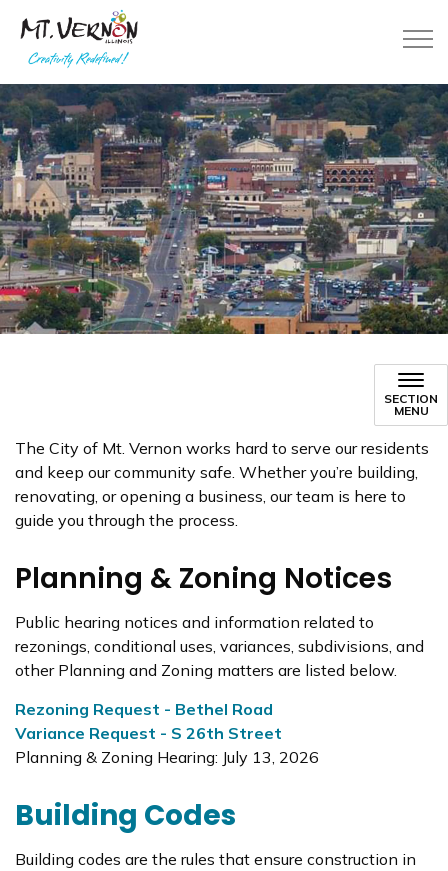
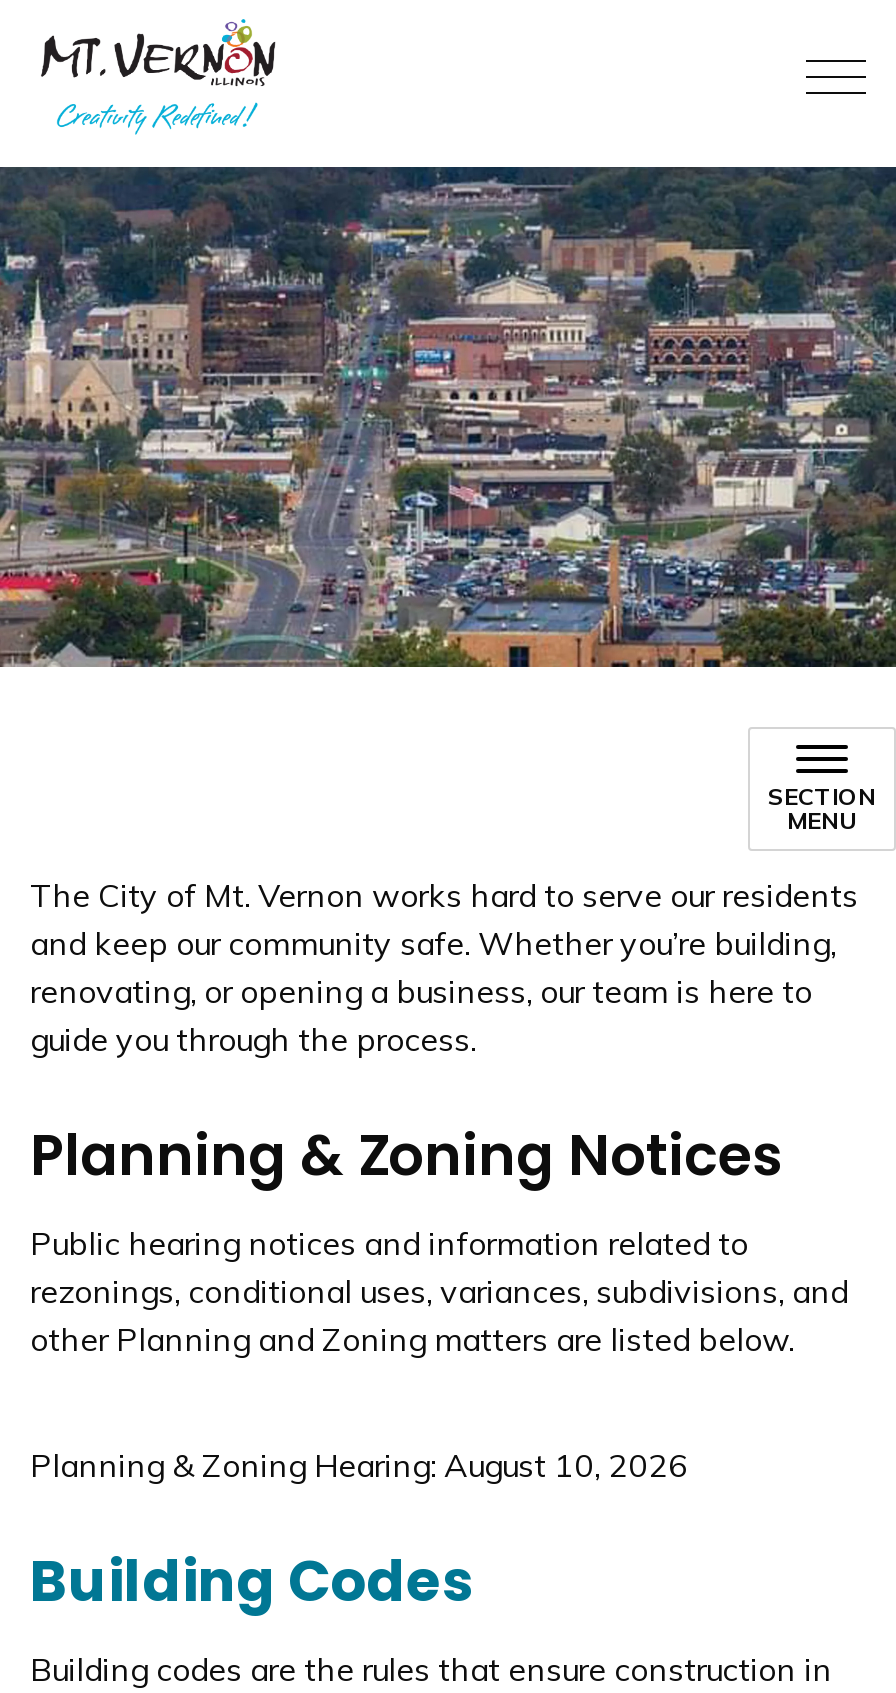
- Rezoning Request - Bethel Road
- Variance Request - S 26th Street
- Planning & Zoning Hearing: July 13, 2026
+ Planning & Zoning Hearing: August 10, 2026
